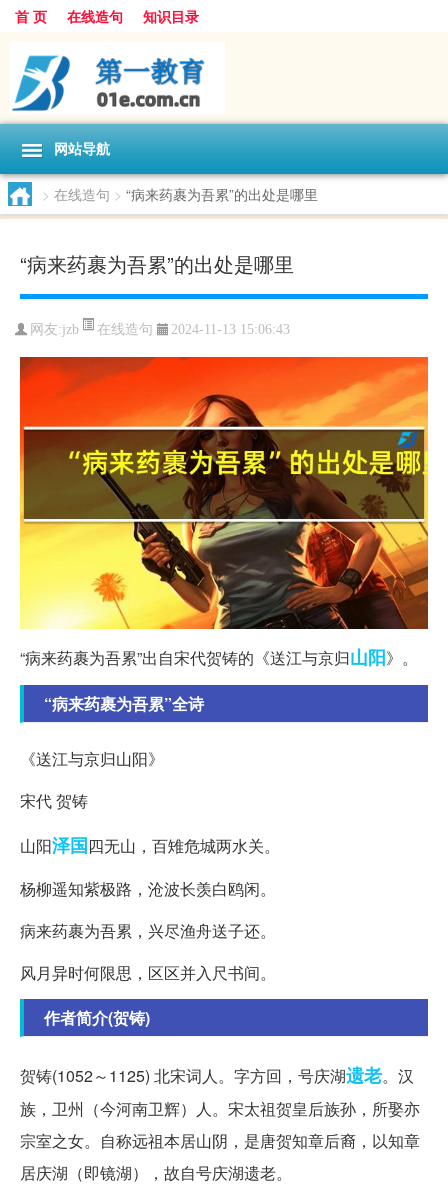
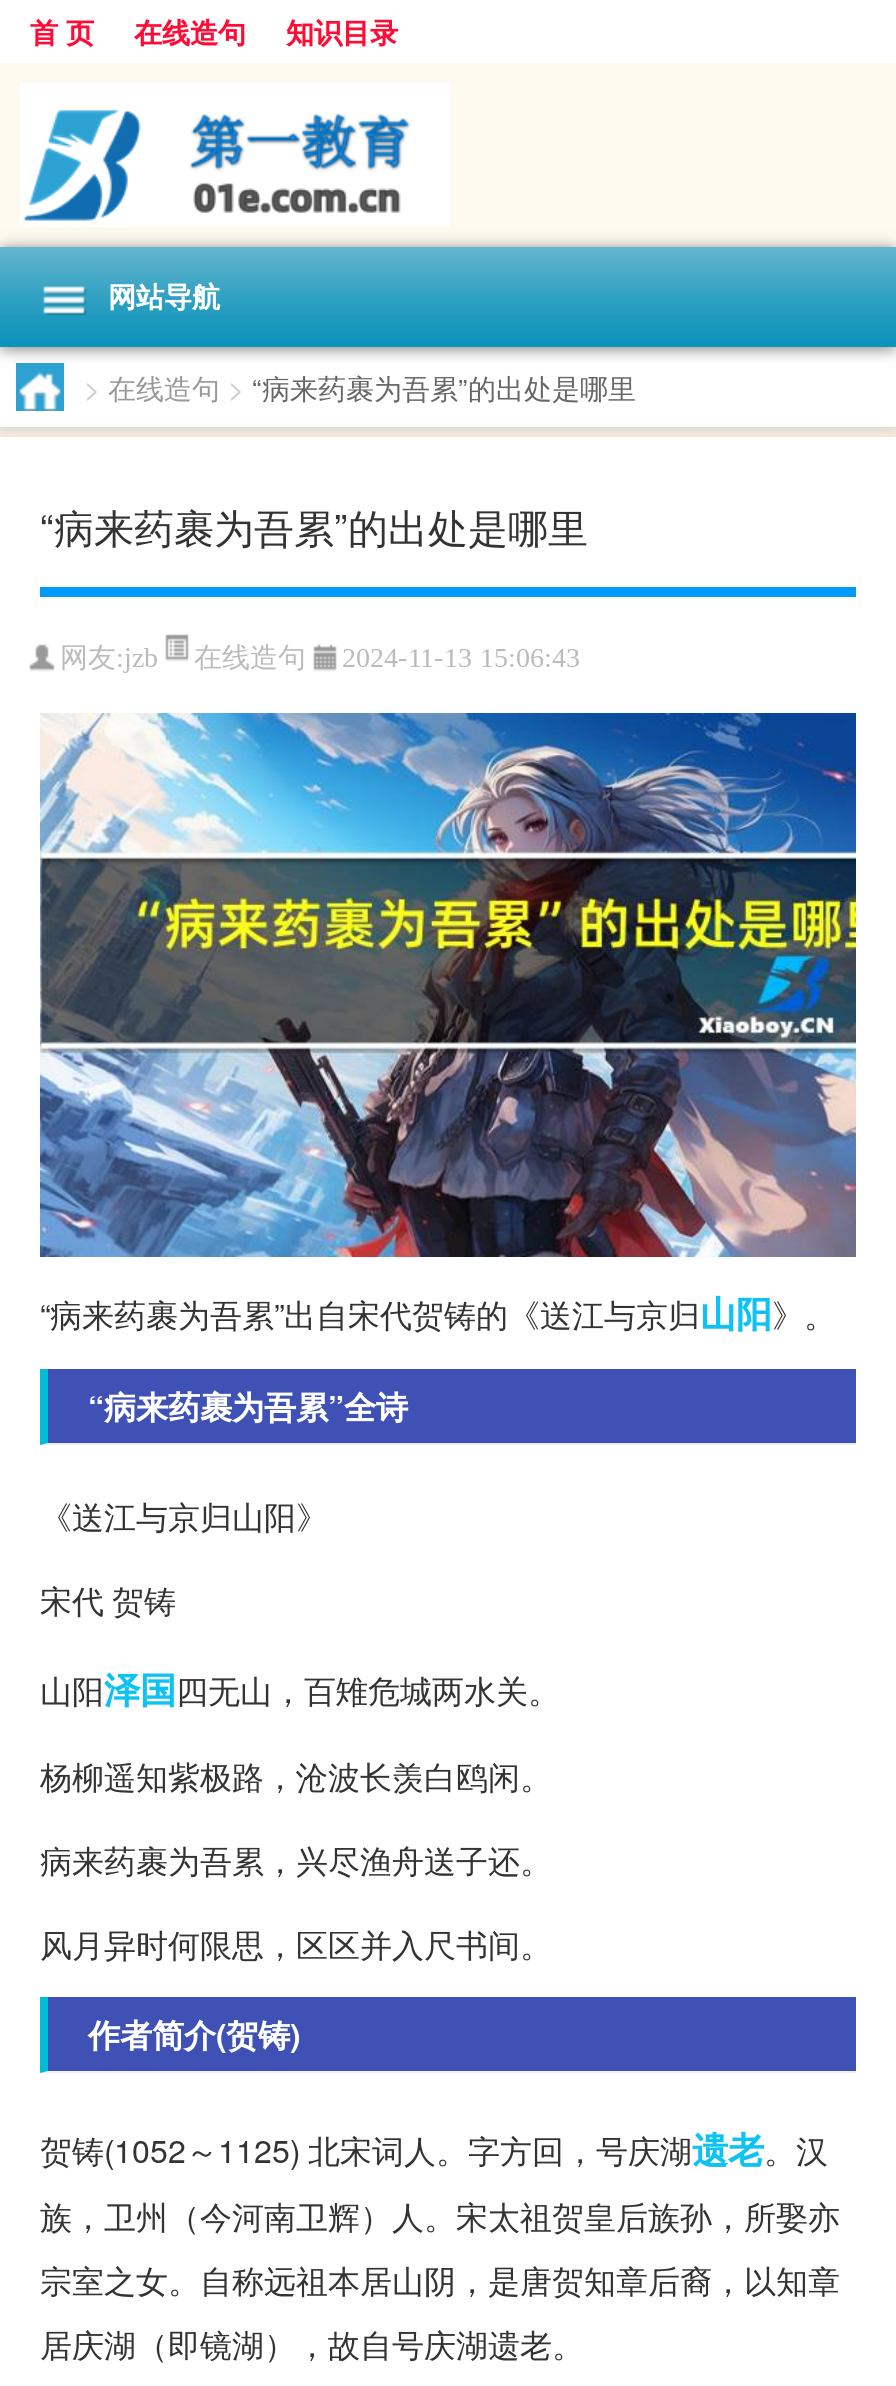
- [image]
+ [image]
